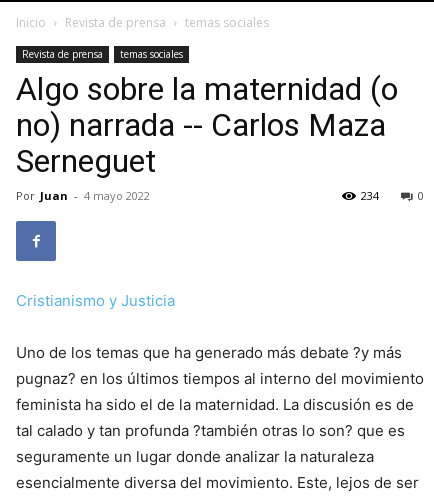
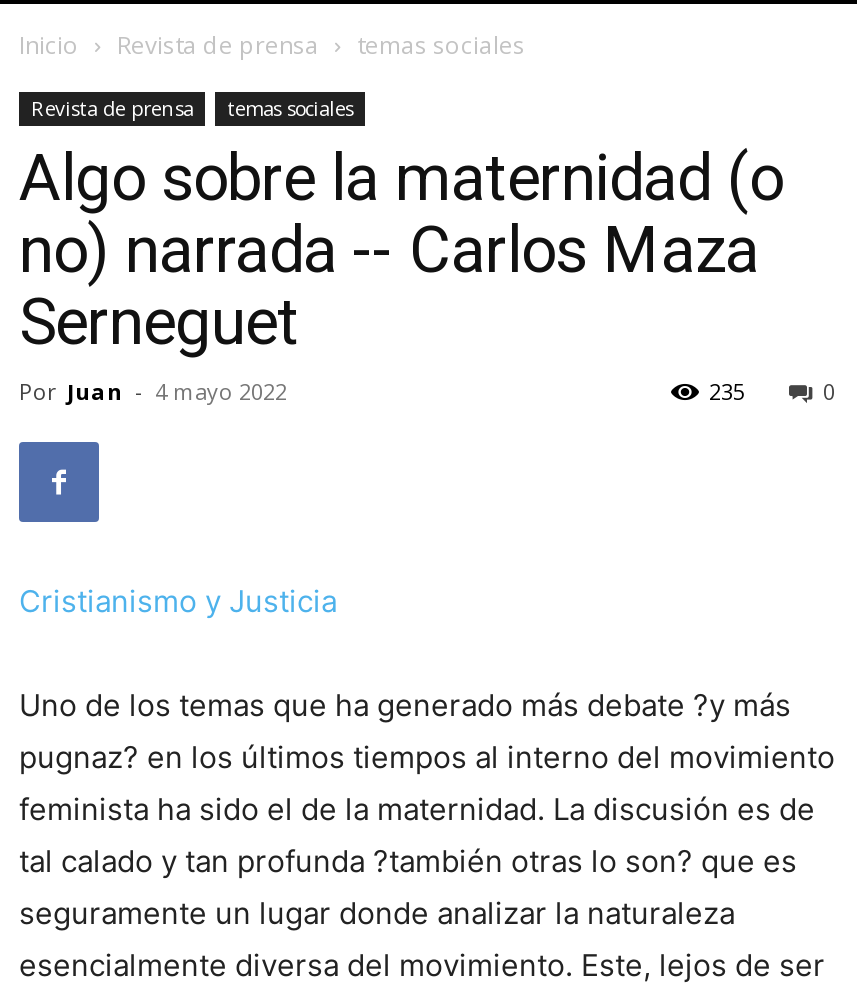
- 234
+ 235
